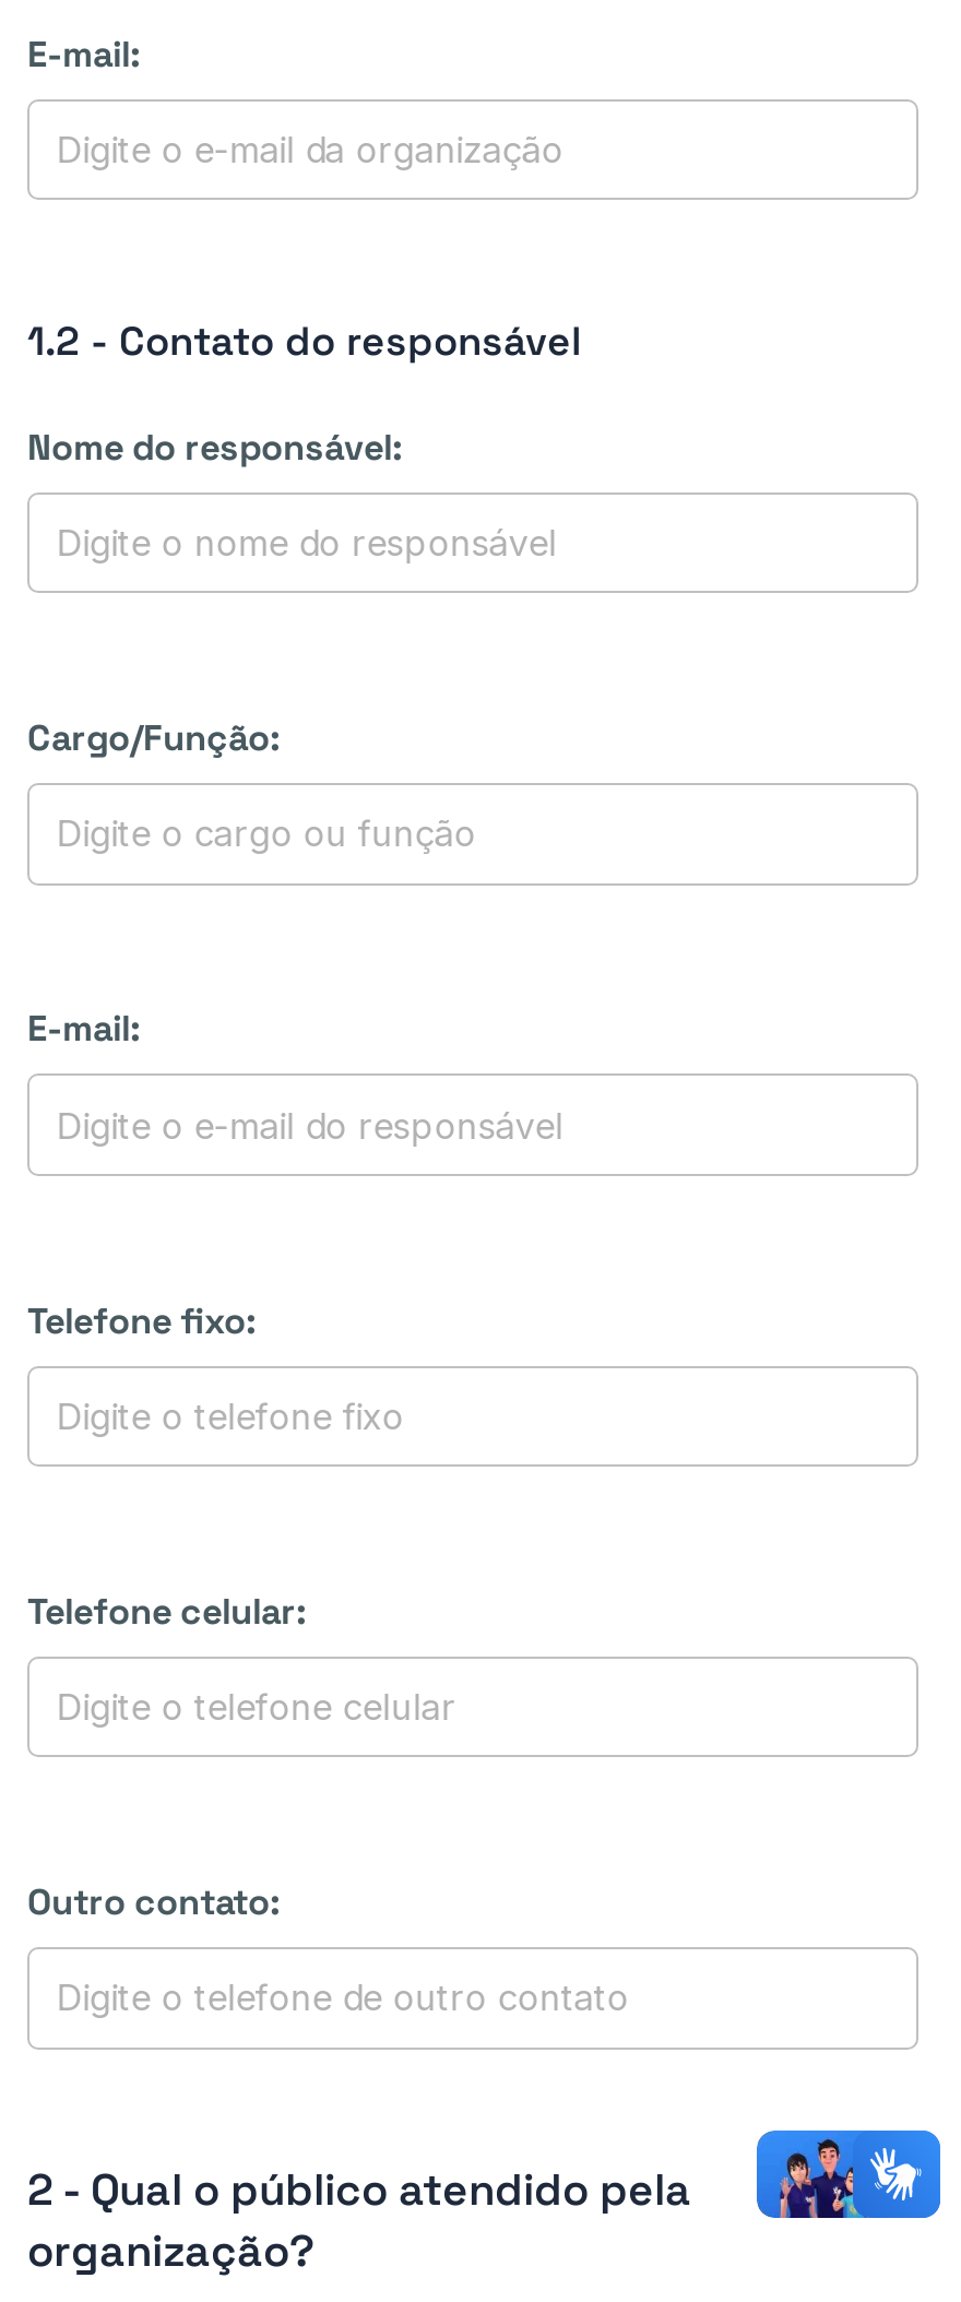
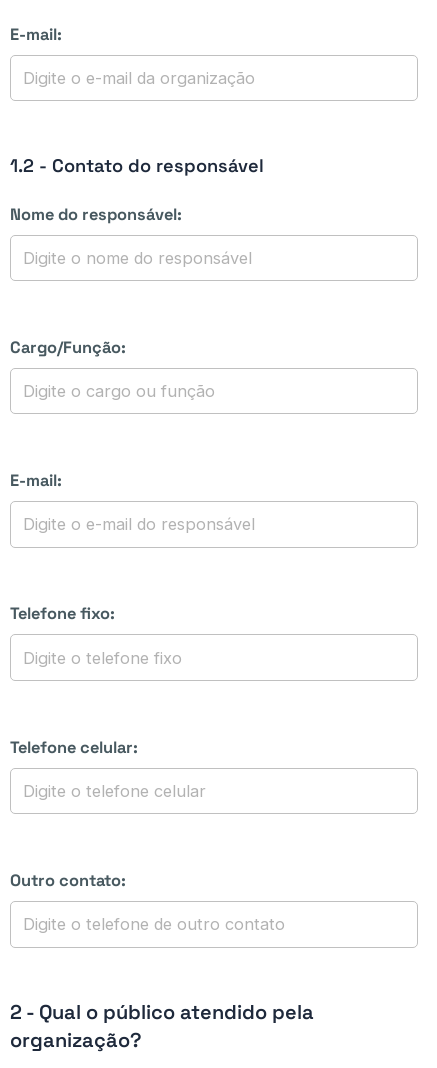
- [image]
